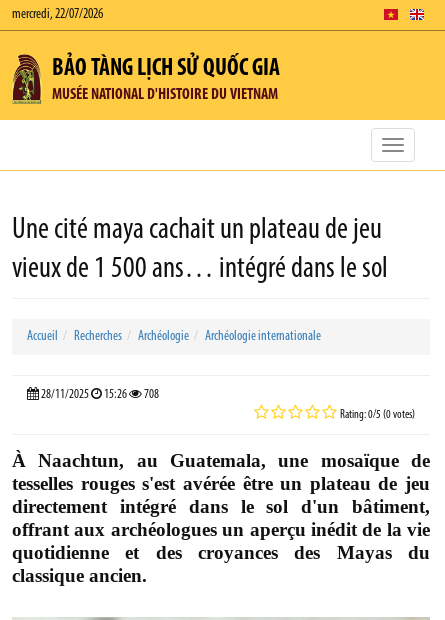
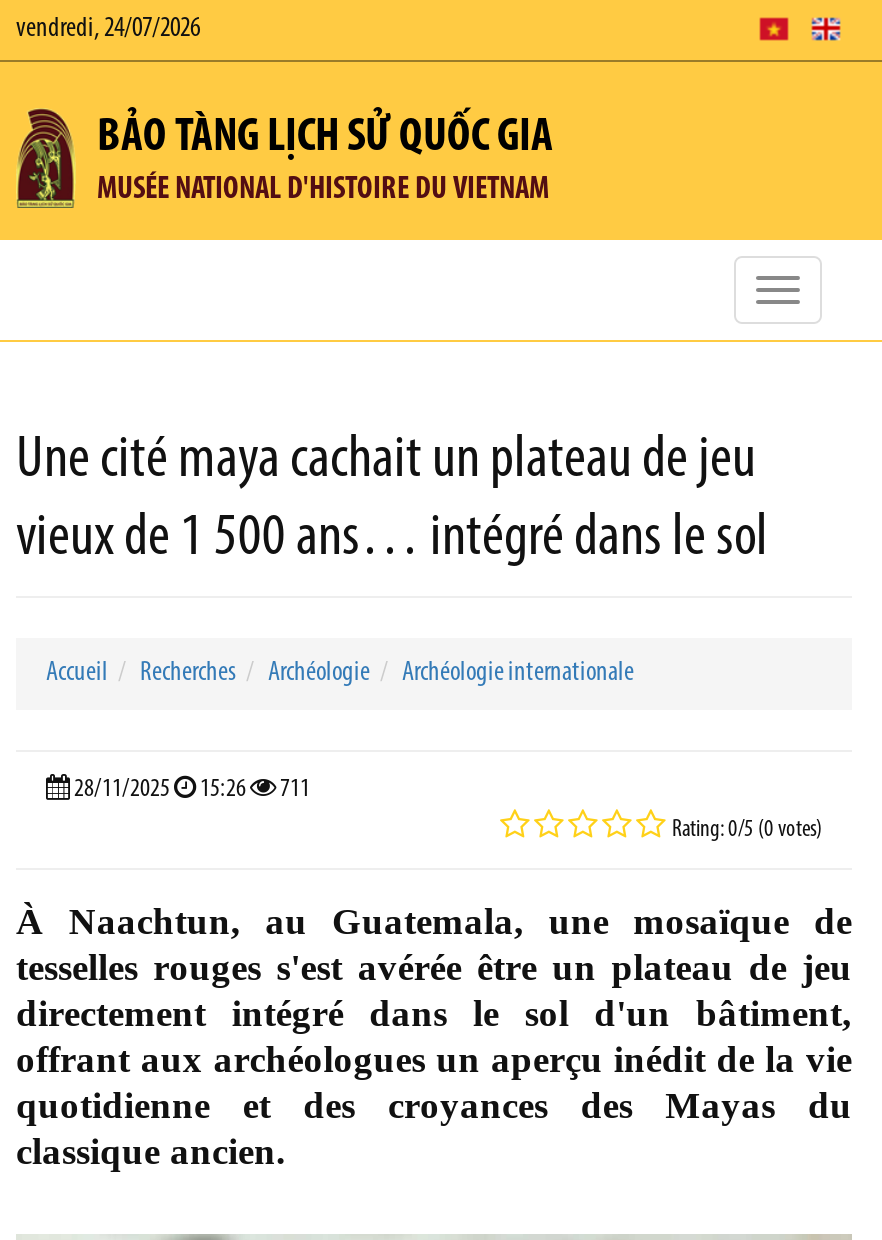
- mercredi, 22/07/2026
+ vendredi, 24/07/2026

- 28/11/2025 15:26 708
+ 28/11/2025 15:26 711
